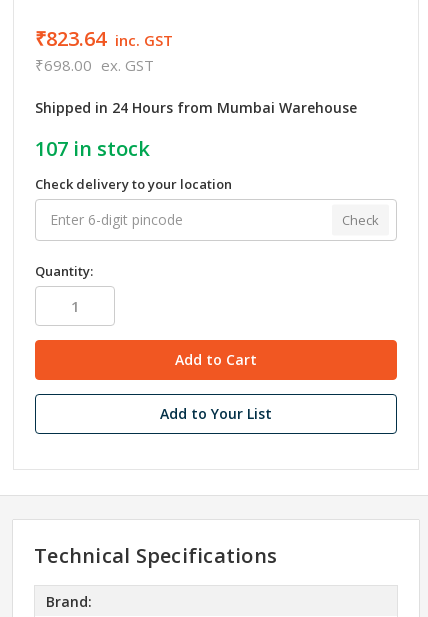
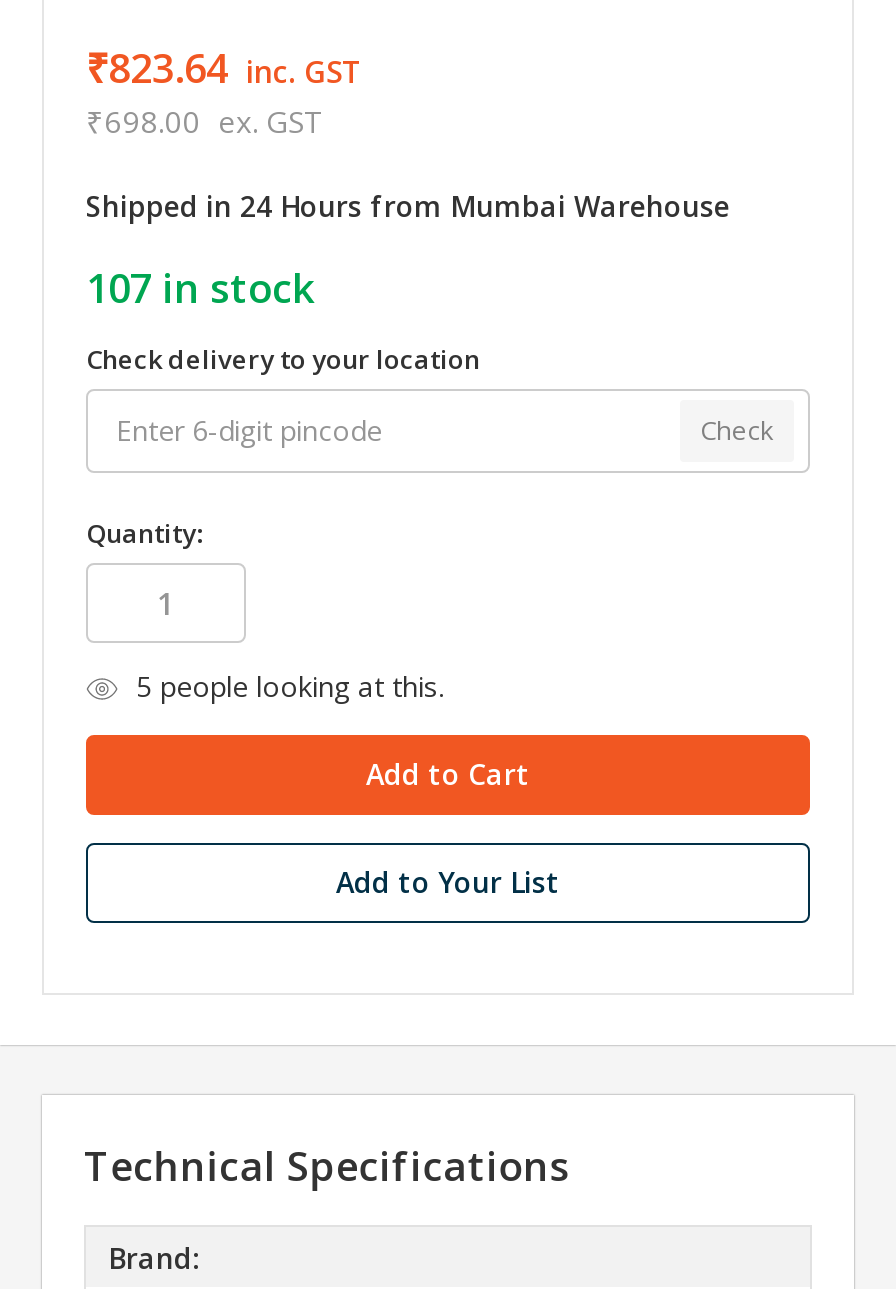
+ 5 people looking at this.
